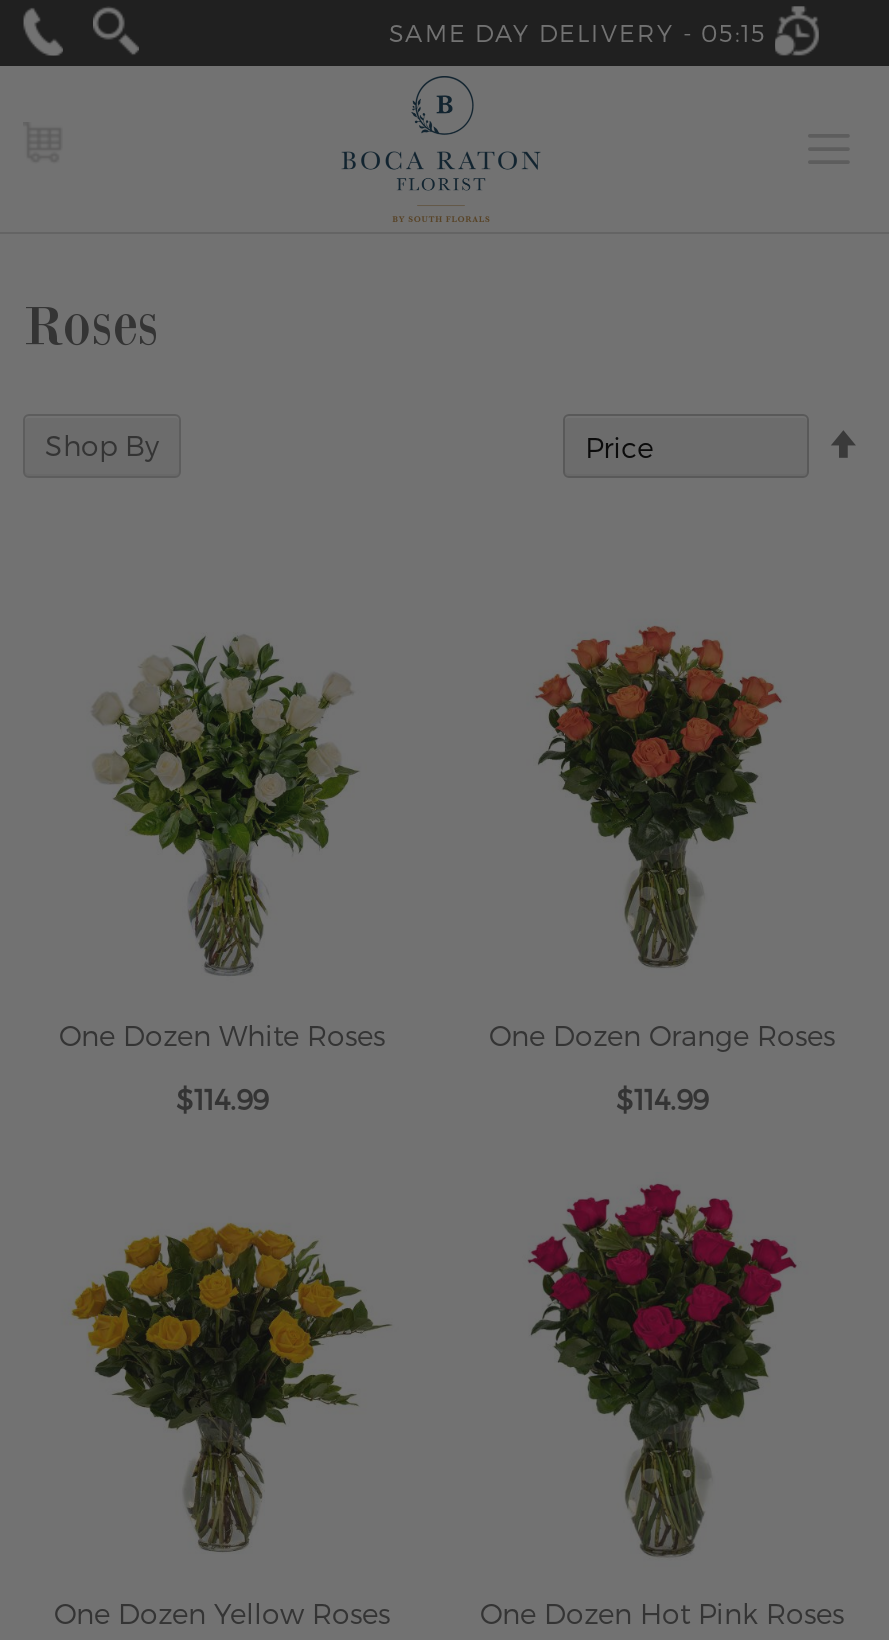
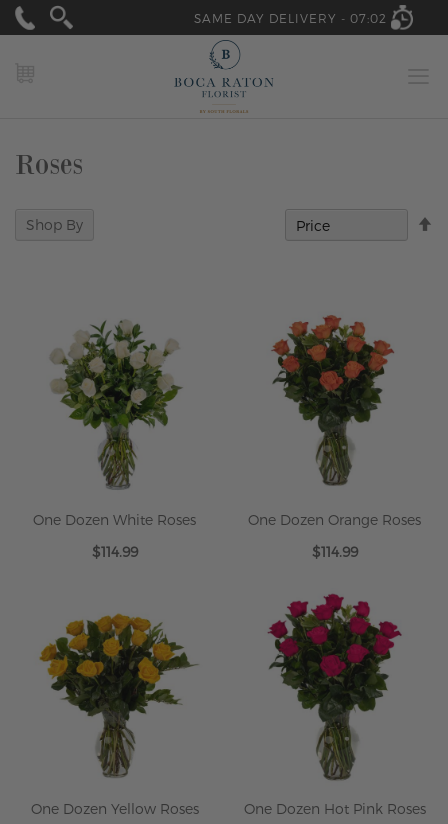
- SAME DAY DELIVERY - 05:15
+ SAME DAY DELIVERY - 07:02
